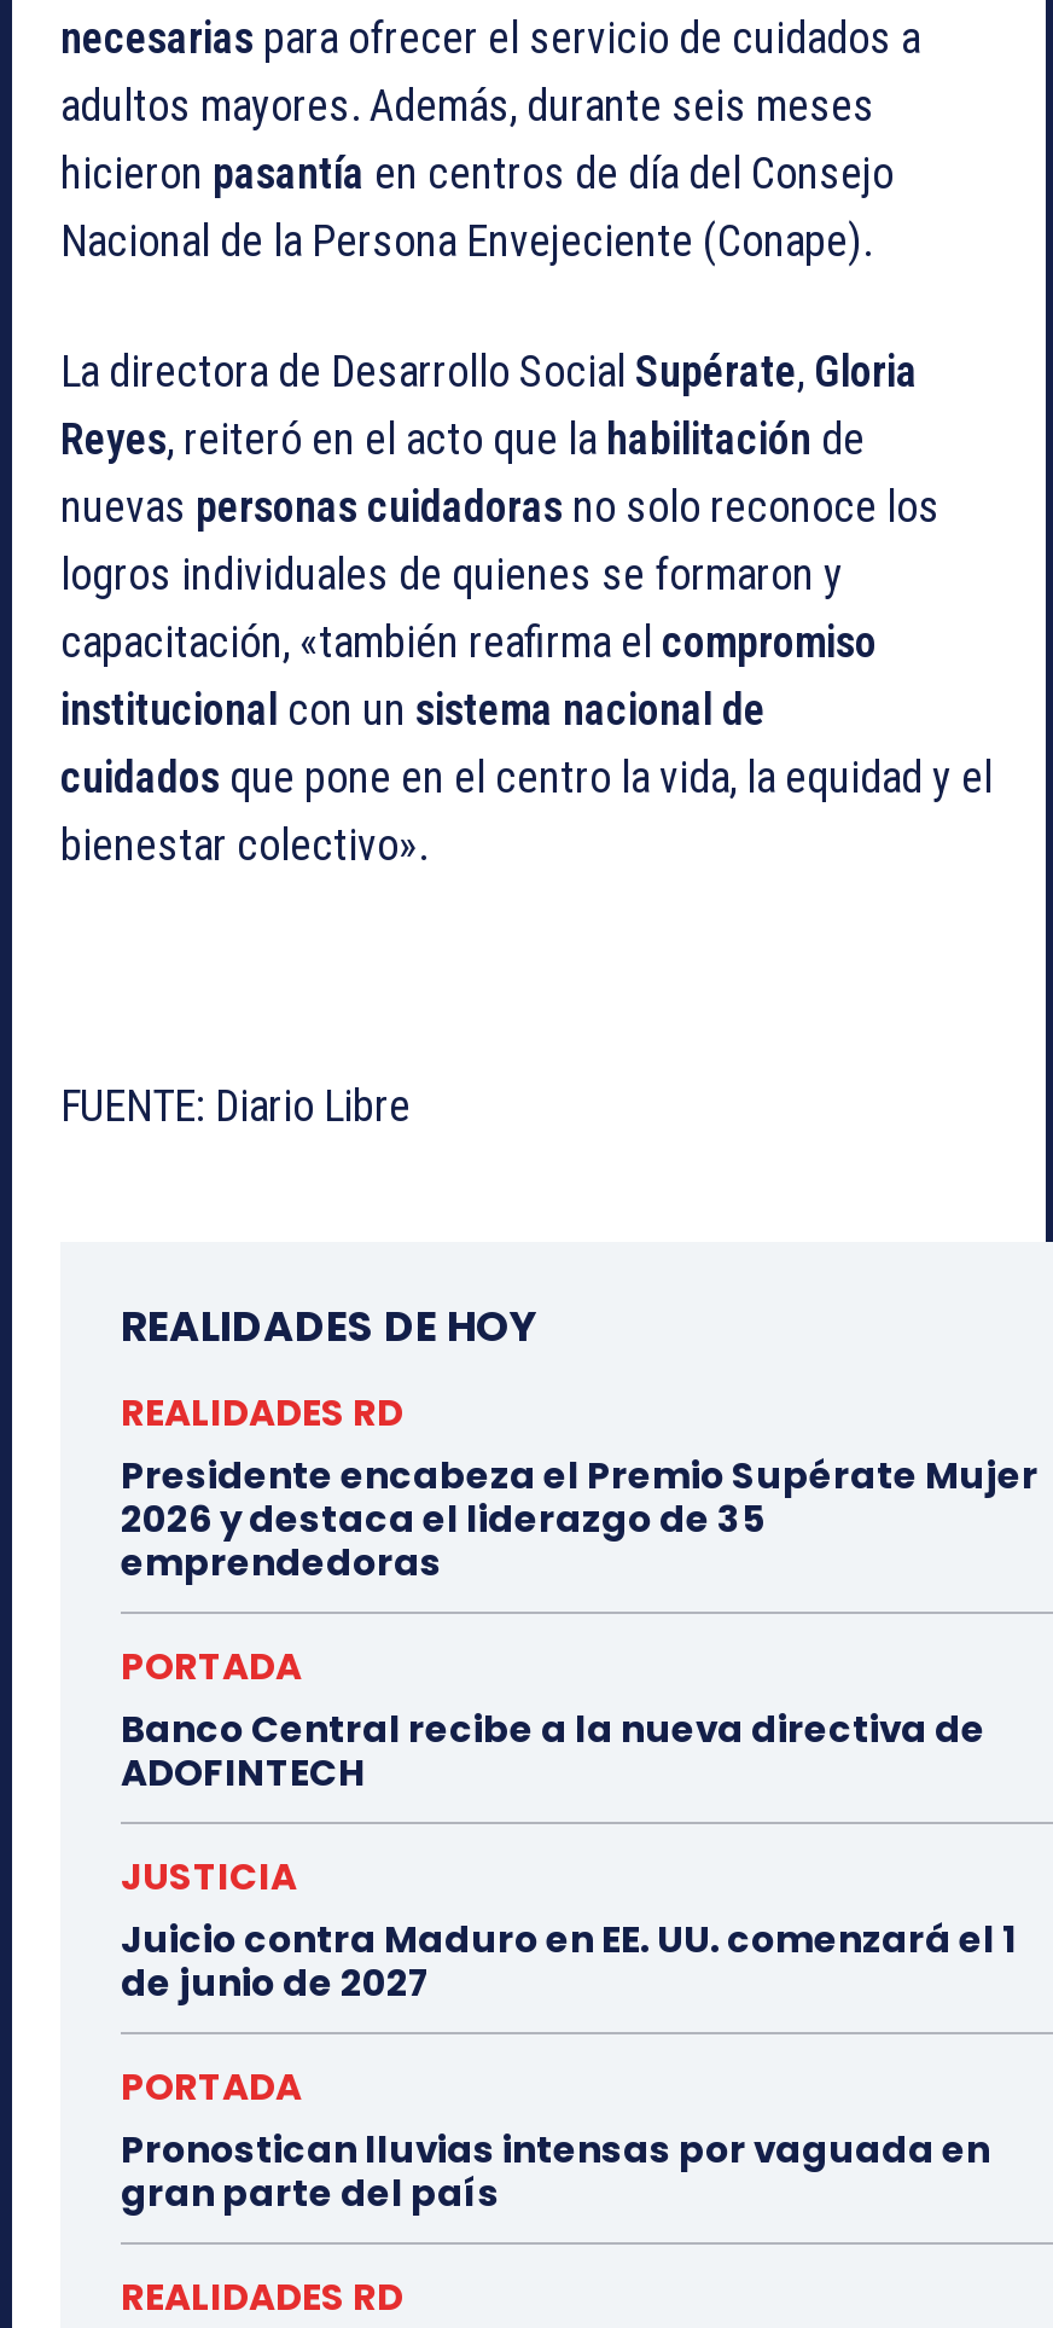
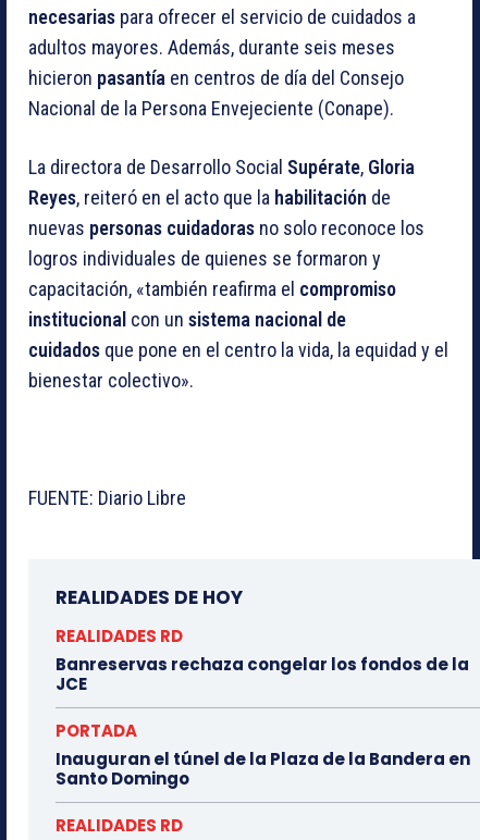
- Presidente encabeza el Premio Supérate Mujer
- 2026 y destaca el liderazgo de 35
- emprendedoras
+ Banreservas rechaza congelar los fondos de la
+ JCE

- Banco Central recibe a la nueva directiva de
- ADOFINTECH
- JUSTICIA
- Juicio contra Maduro en EE. UU. comenzará el 1
- de junio de 2027
- PORTADA
- Pronostican lluvias intensas por vaguada en
- gran parte del país
+ Inauguran el túnel de la Plaza de la Bandera en
+ Santo Domingo
